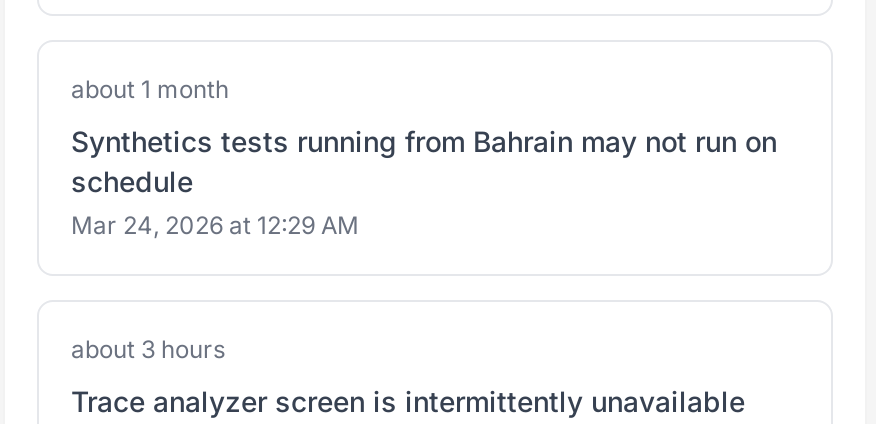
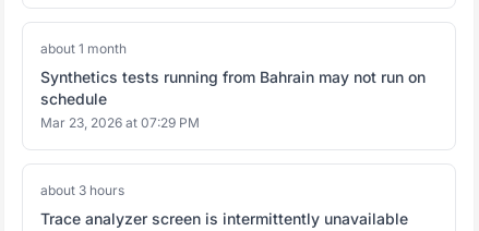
- Mar 24, 2026 at 12:29 AM
+ Mar 23, 2026 at 07:29 PM
